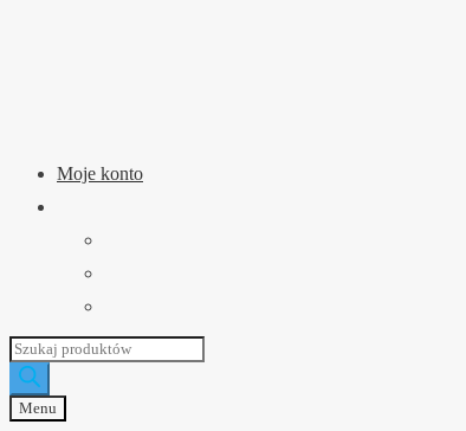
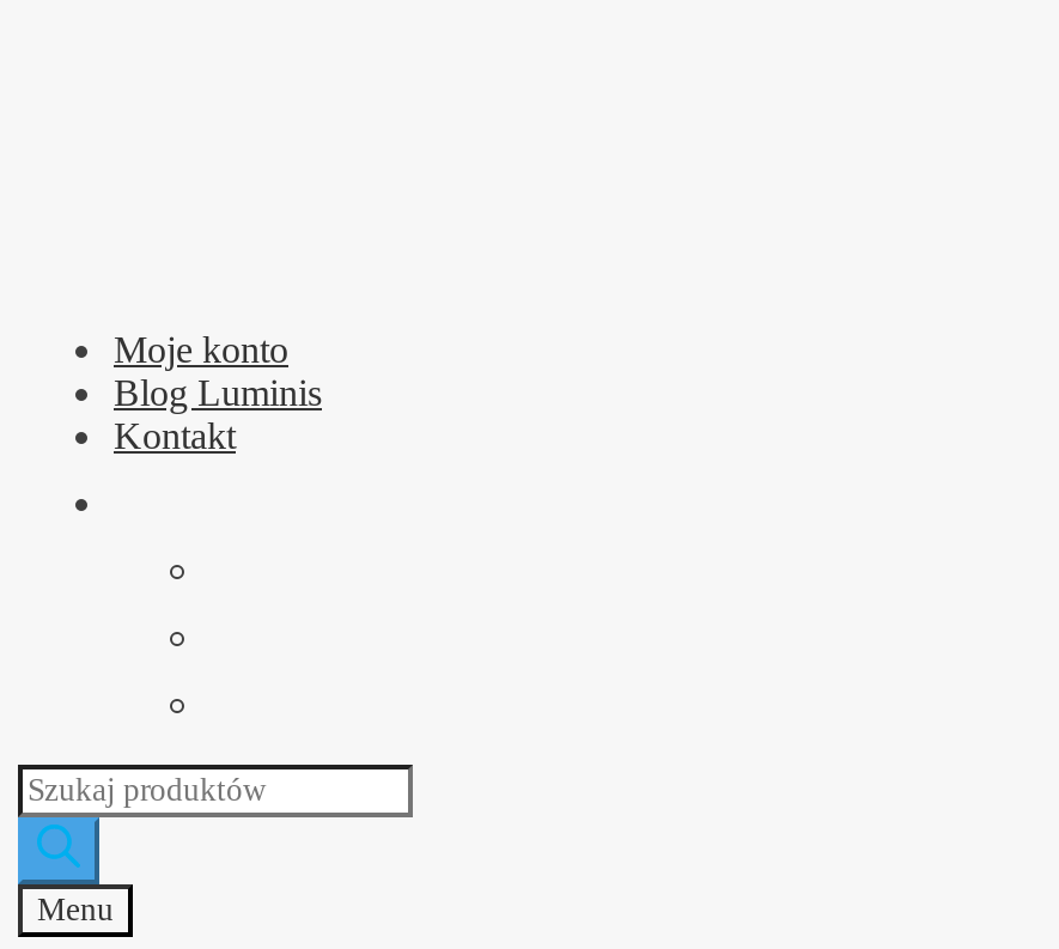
+ Blog Luminis
+ Kontakt
